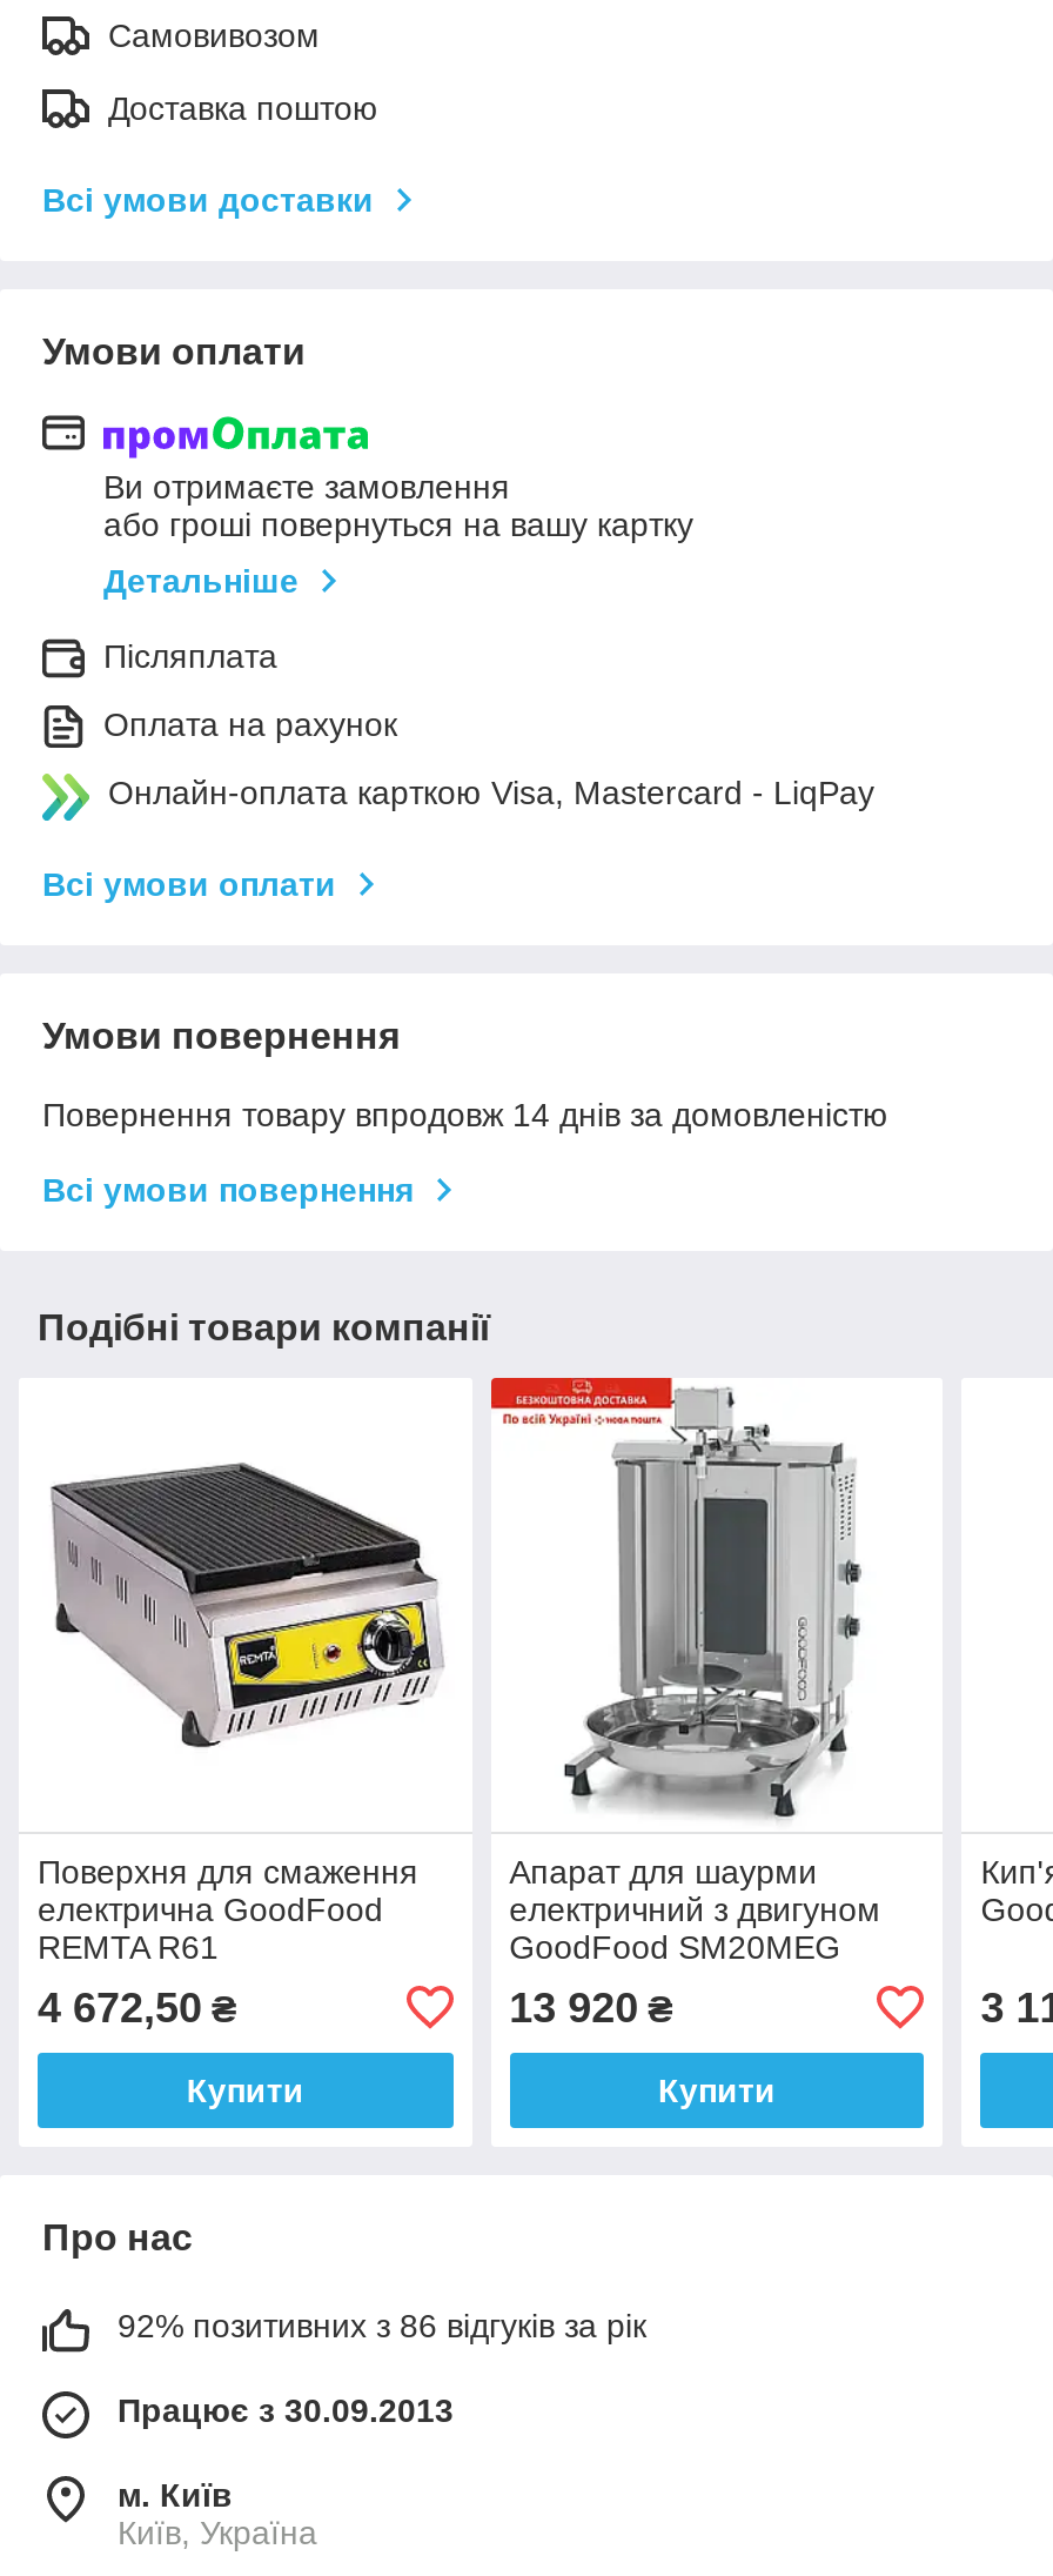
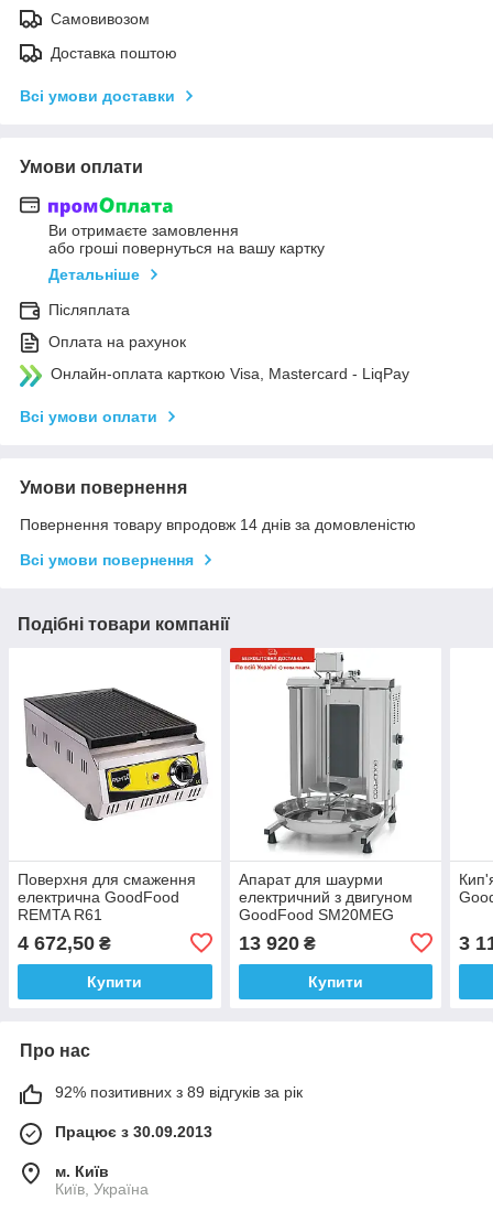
- 92% позитивних з 86 відгуків за рік
+ 92% позитивних з 89 відгуків за рік
